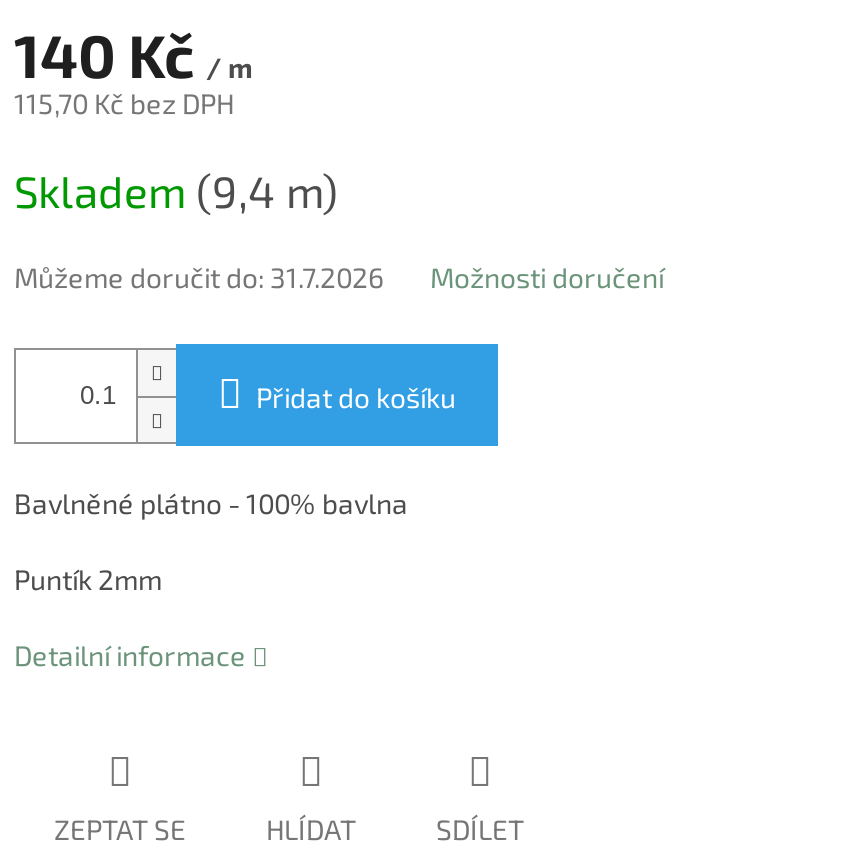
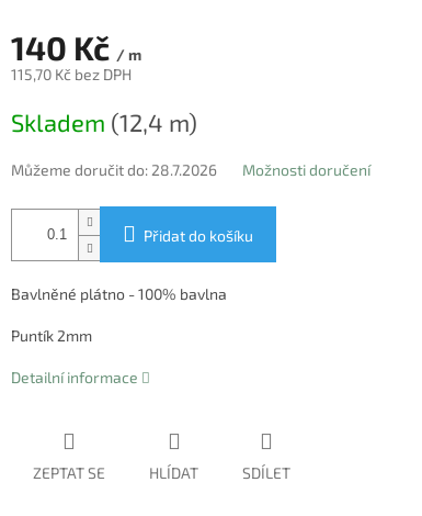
- Skladem (9,4 m)
+ Skladem (12,4 m)

- Můžeme doručit do: 31.7.2026
+ Můžeme doručit do: 28.7.2026
